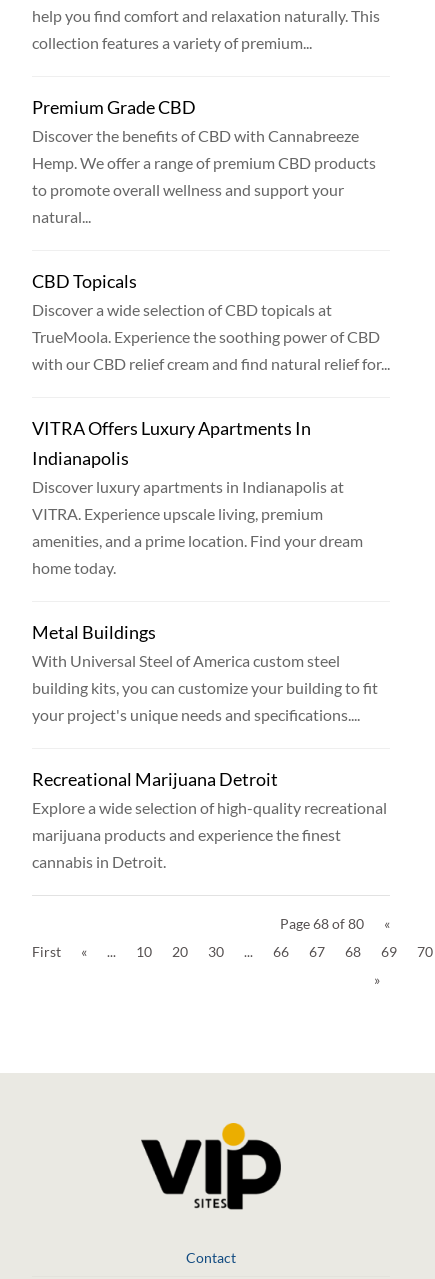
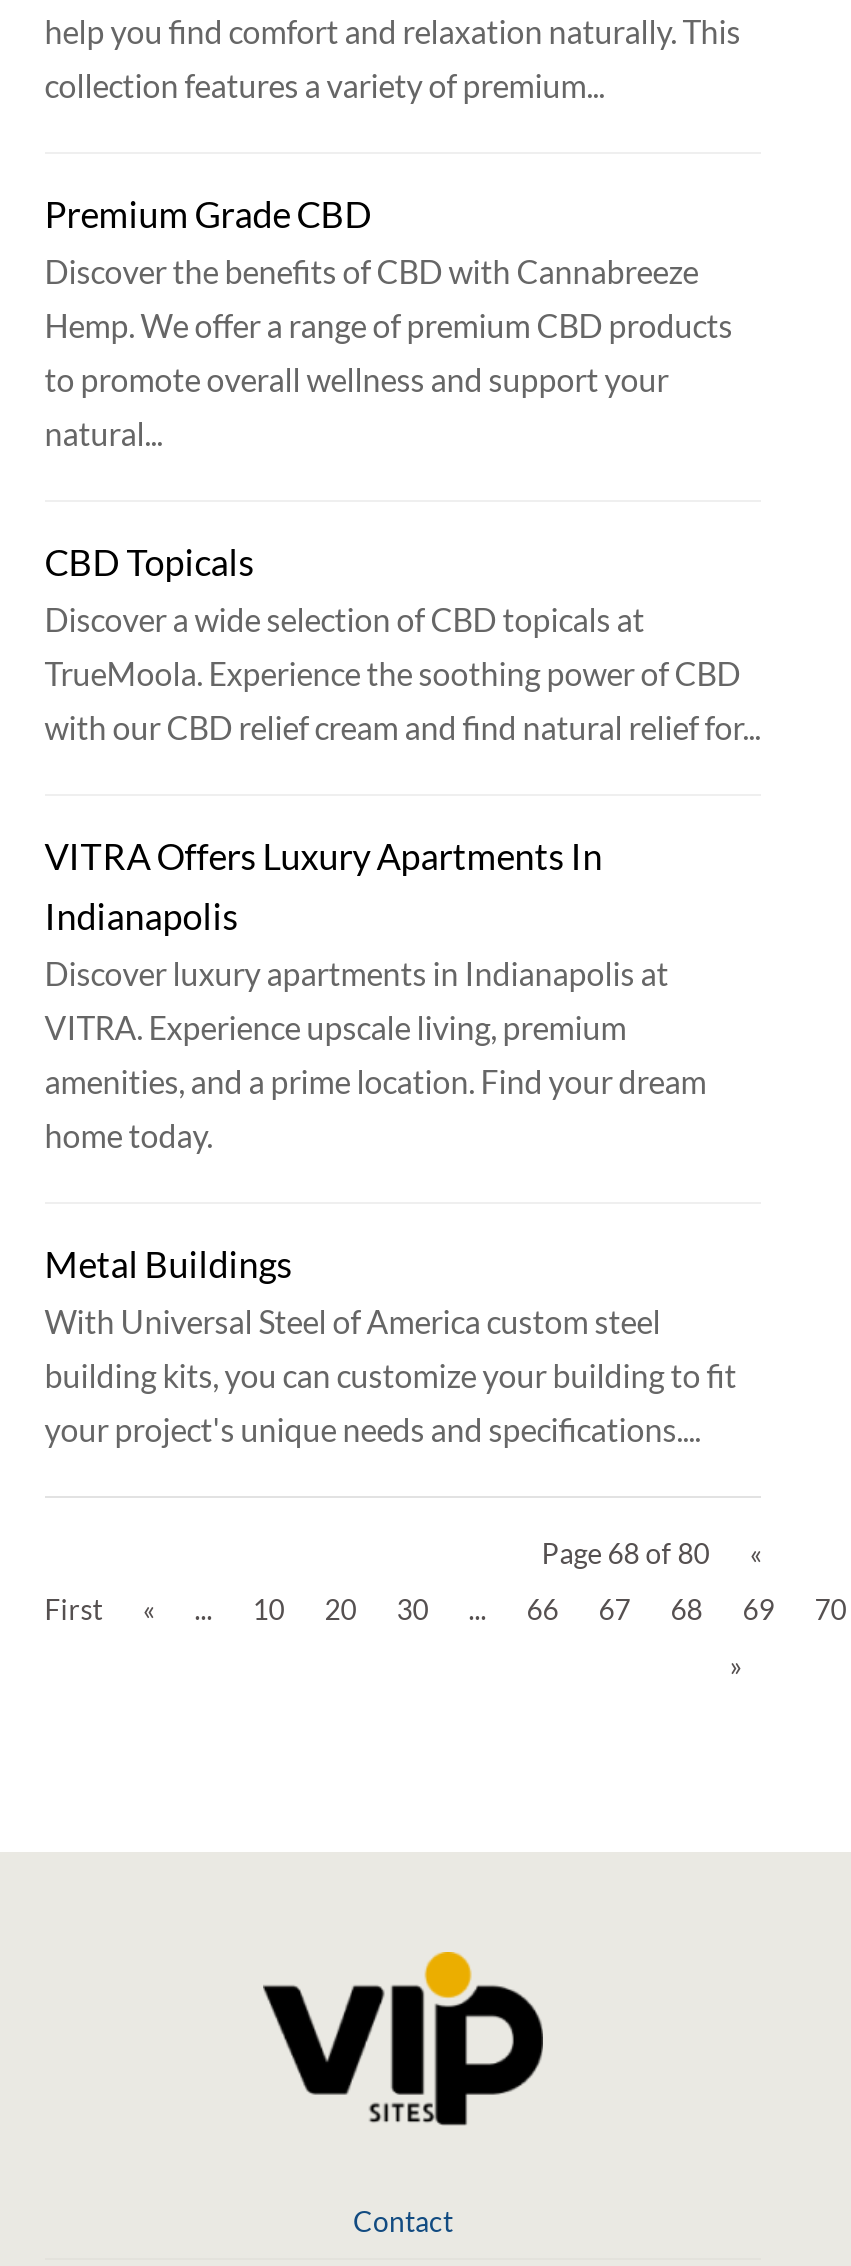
- Recreational Marijuana Detroit
- Explore a wide selection of high-quality recreational
- marijuana products and experience the finest
- cannabis in Detroit.
